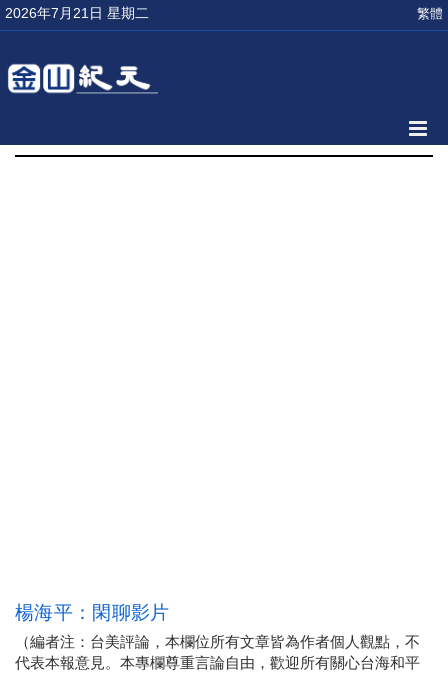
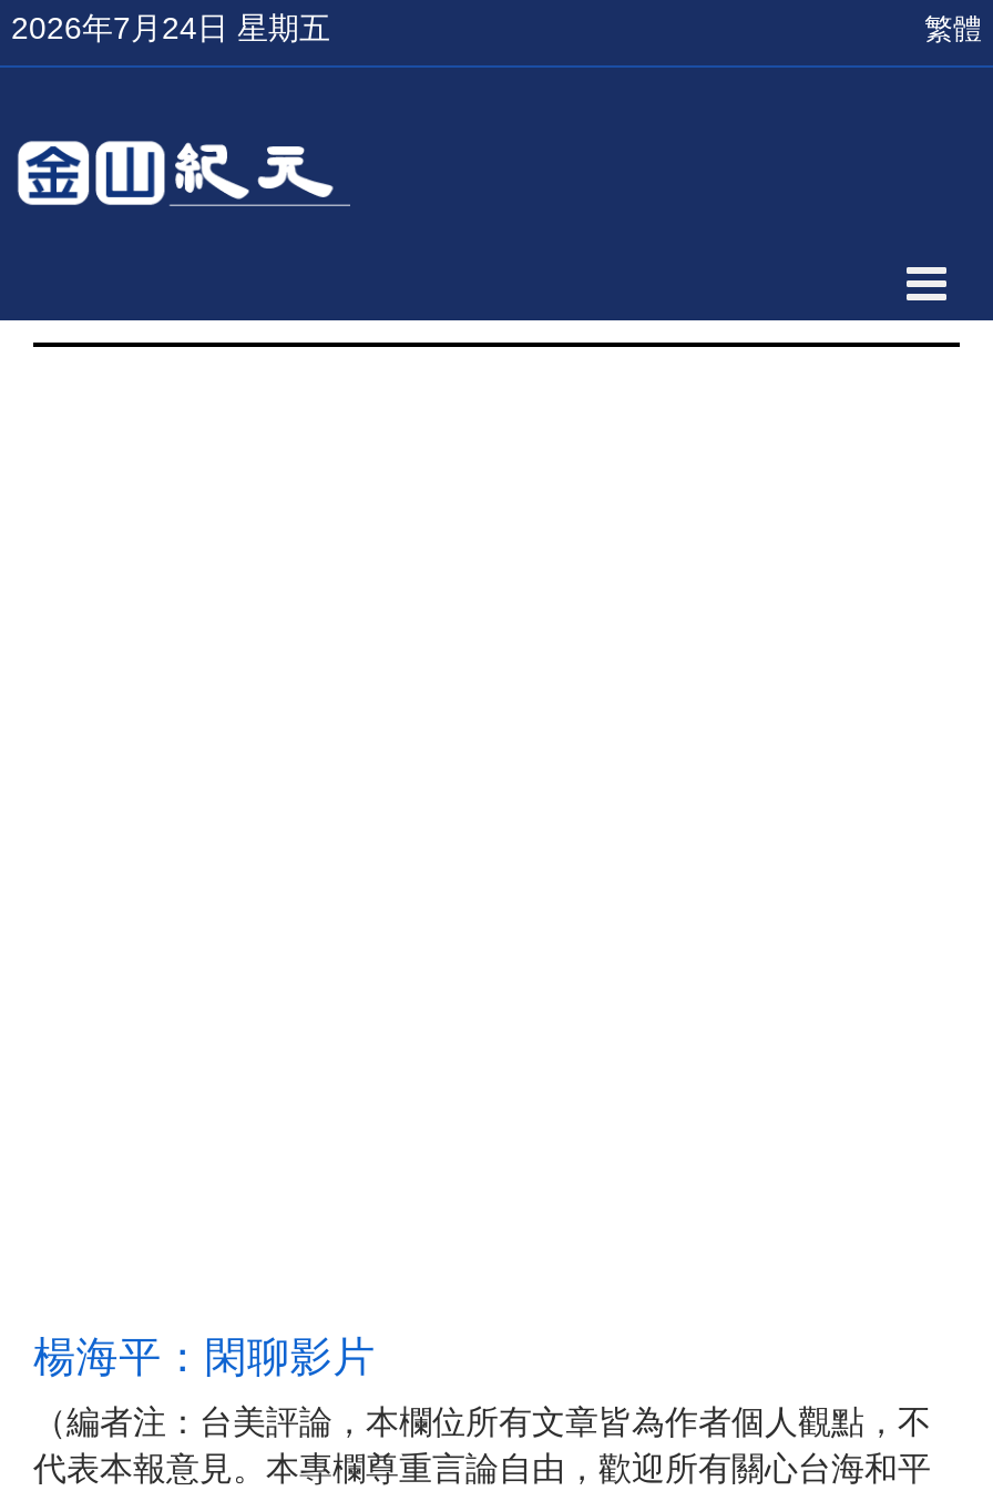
- 2026年7月21日 星期二
+ 2026年7月24日 星期五
